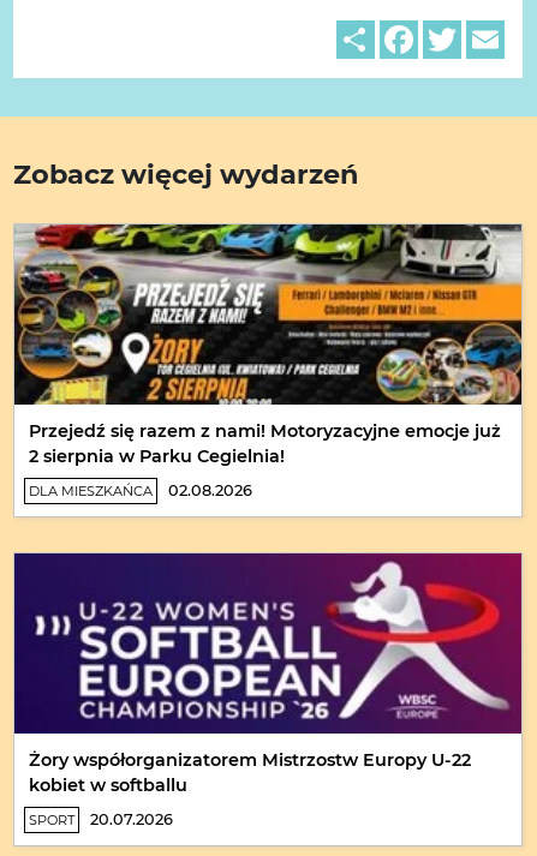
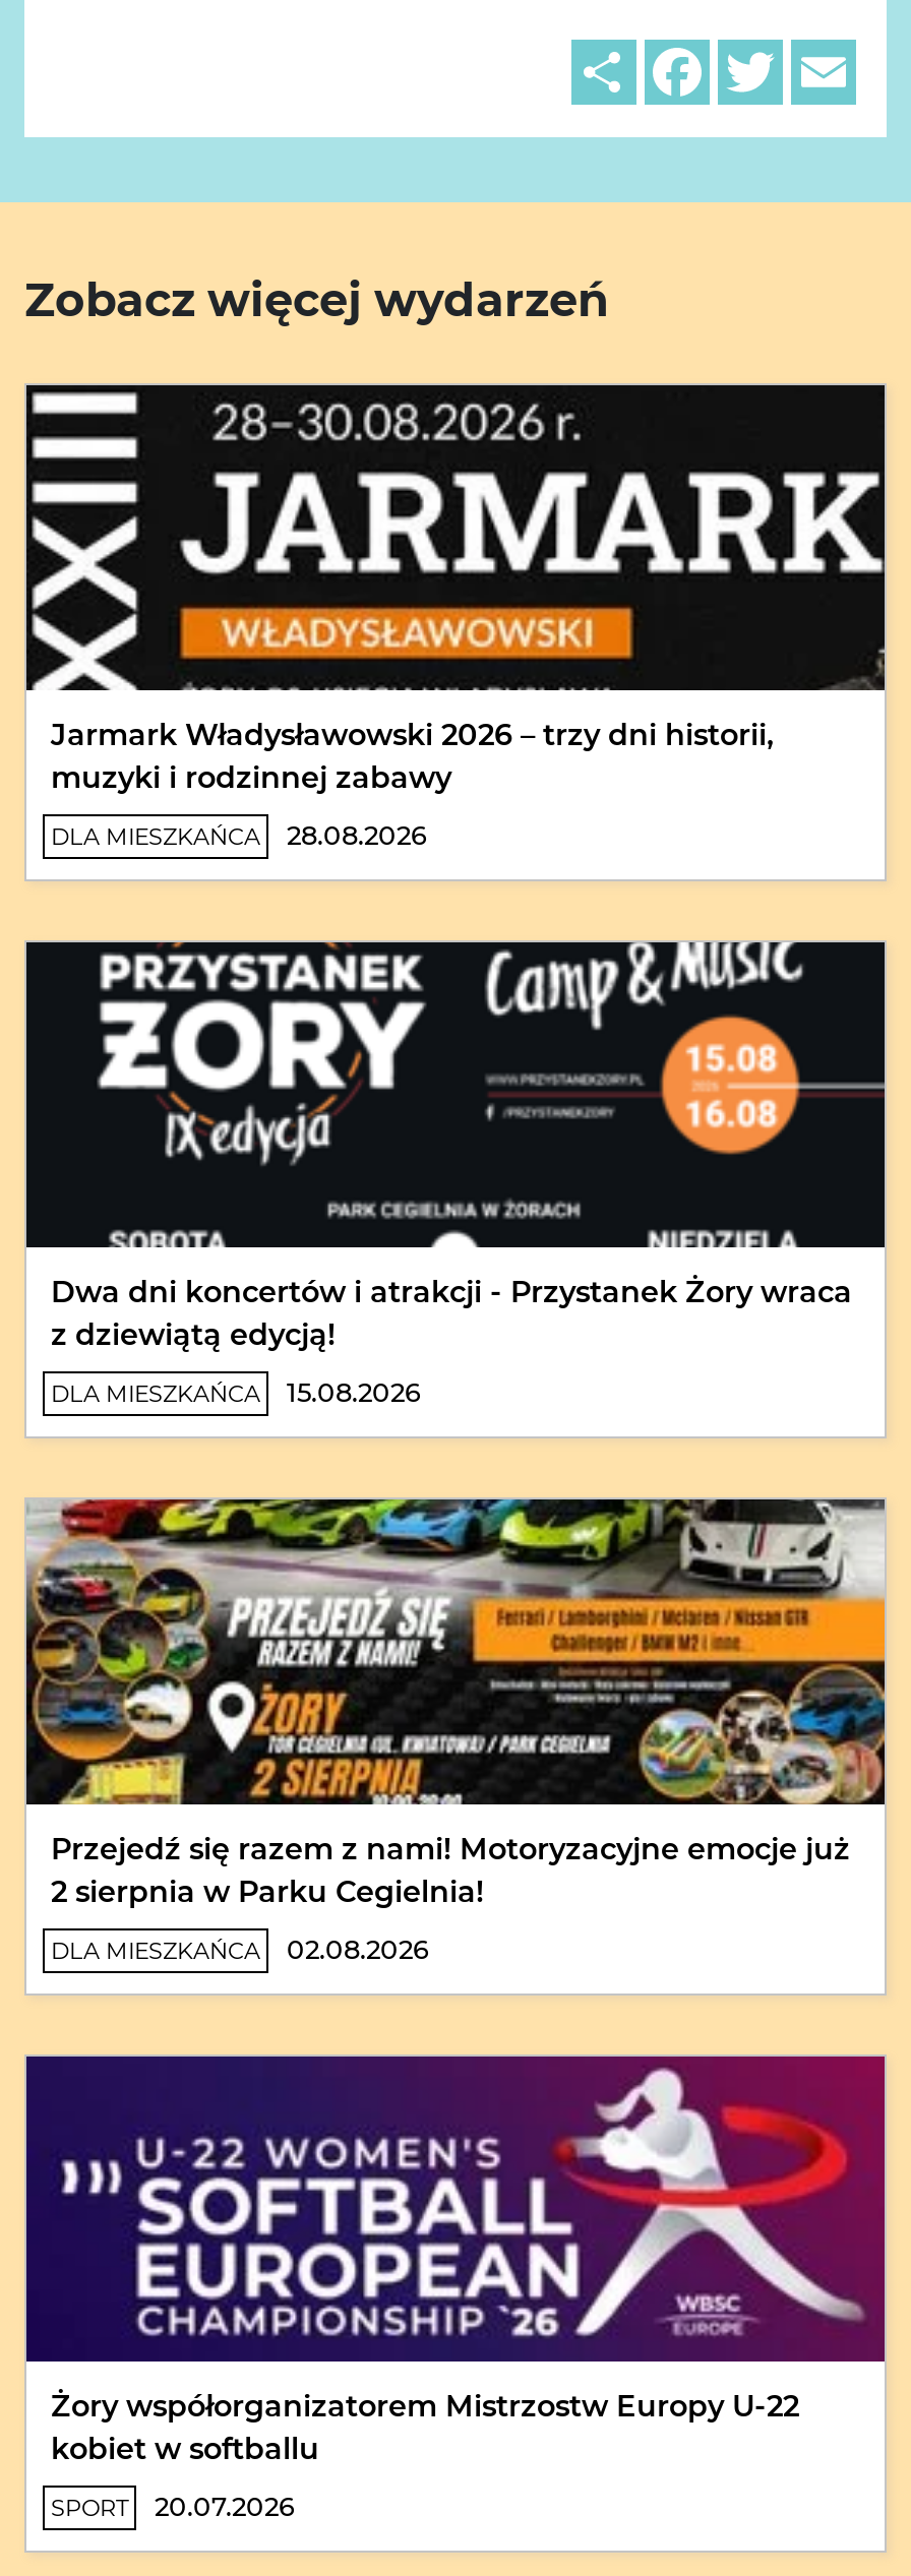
+ [image]
+ Jarmark Władysławowski 2026 – trzy dni historii,
+ muzyki i rodzinnej zabawy
+ DLA MIESZKAŃCA
+ 28.08.2026

+ [image]
+ Dwa dni koncertów i atrakcji - Przystanek Żory wraca
+ z dziewiątą edycją!
+ DLA MIESZKAŃCA
+ 15.08.2026
